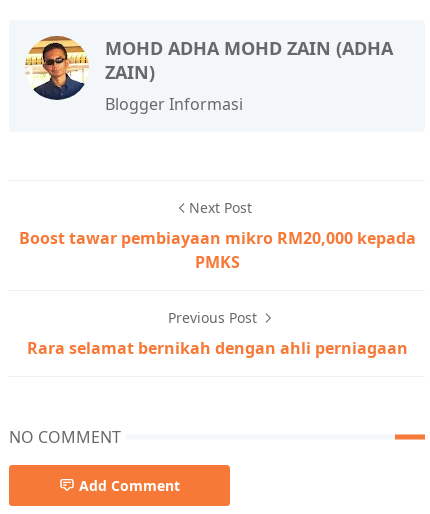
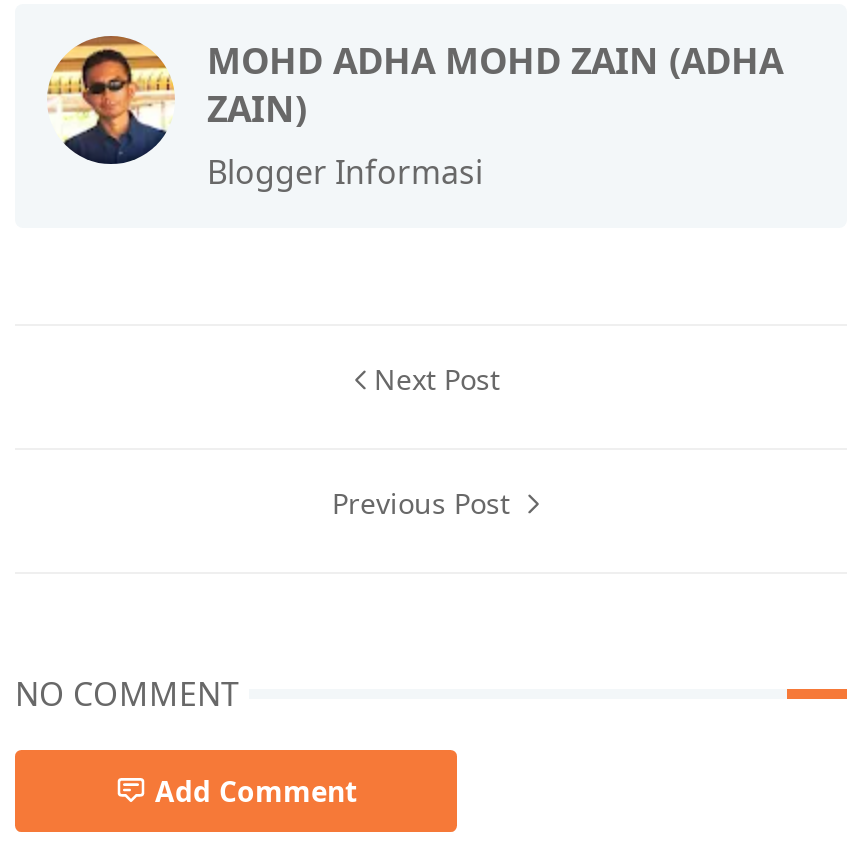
- Boost tawar pembiayaan mikro RM20,000 kepada
- PMKS

- Rara selamat bernikah dengan ahli perniagaan
